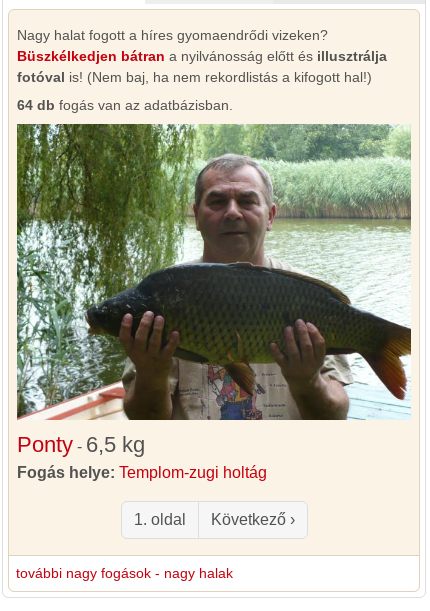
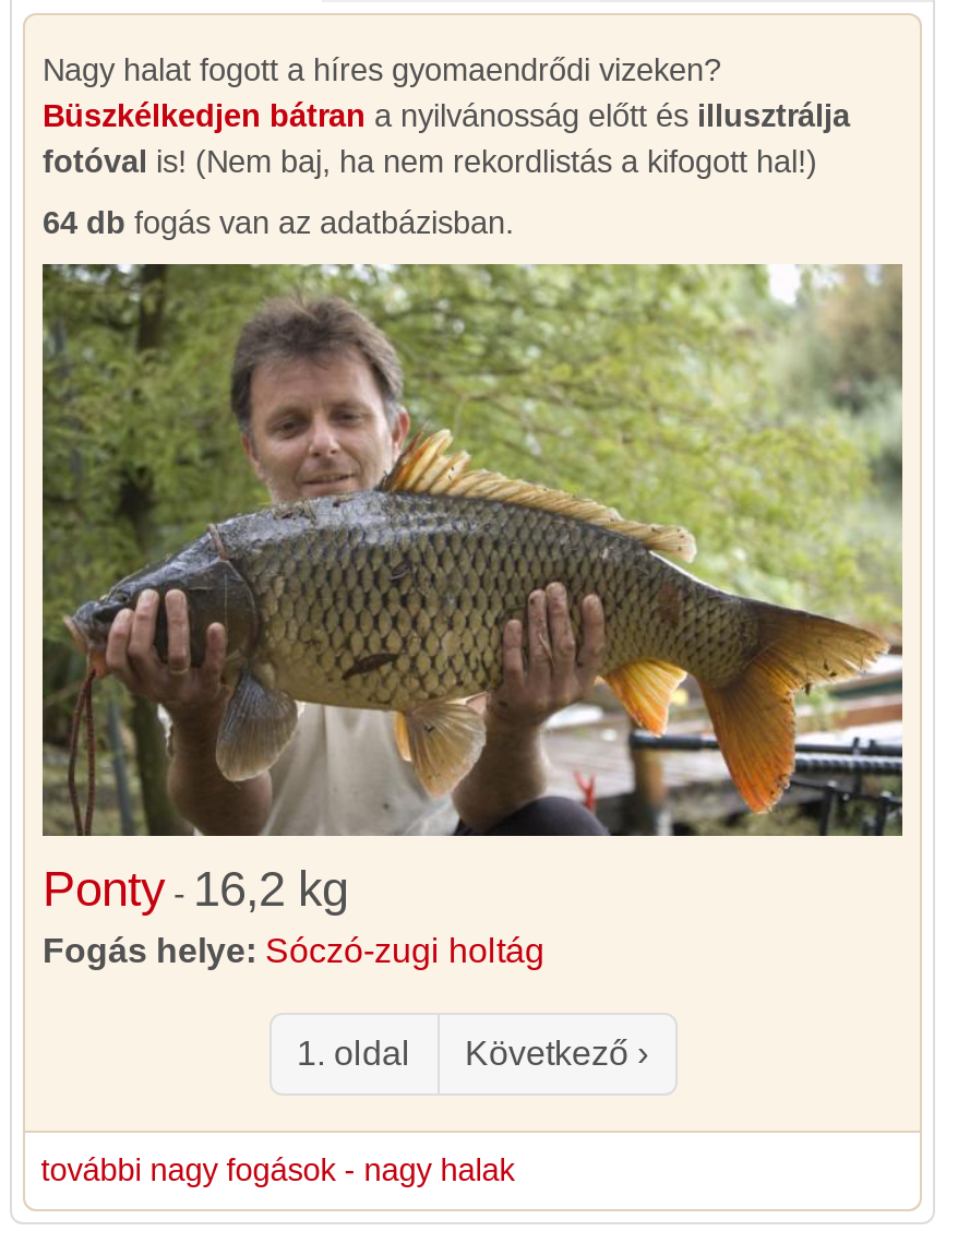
- [image]
- Ponty - 6,5 kg
+ [image]
+ Ponty - 16,2 kg

- Fogás helye: Templom-zugi holtág
+ Fogás helye: Sóczó-zugi holtág
